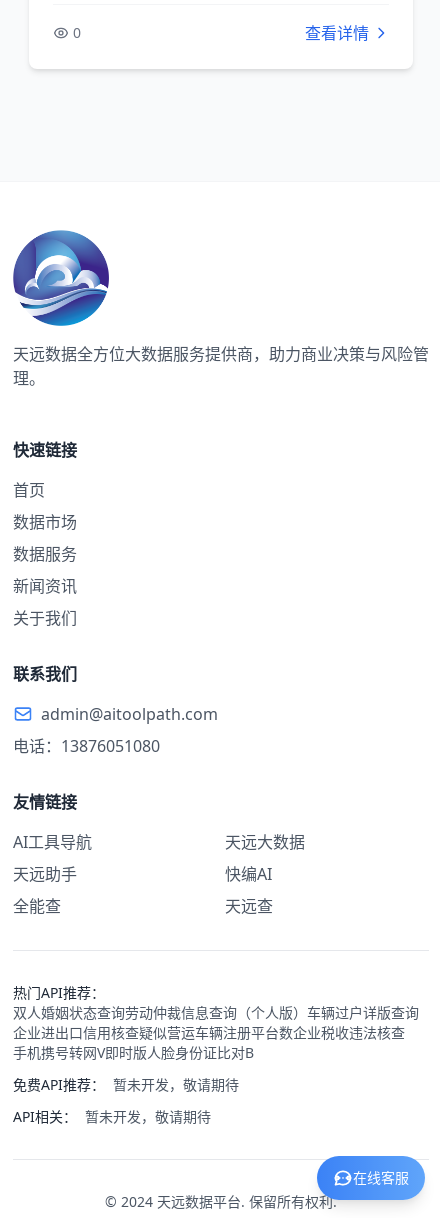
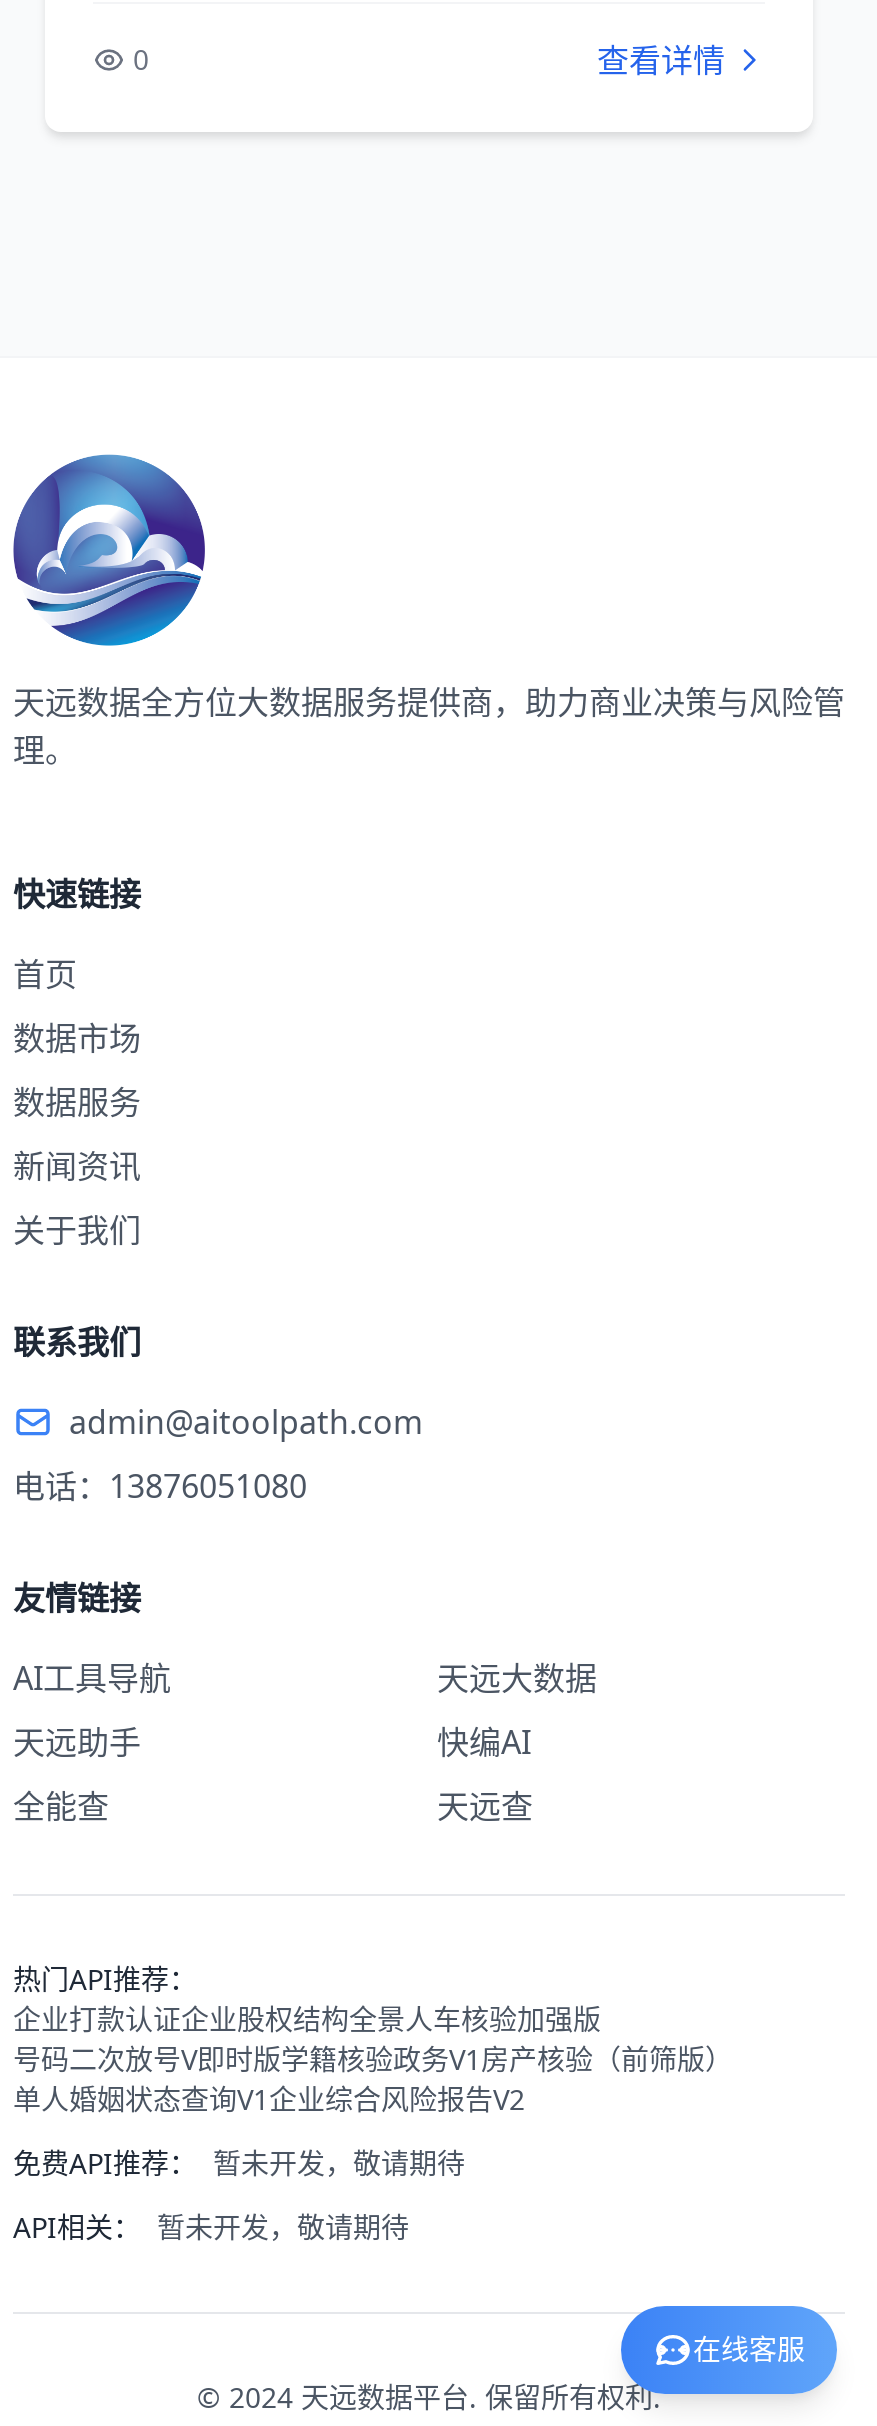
- 双人婚姻状态查询劳动仲裁信息查询（个人版）车辆过户详版查询
- 企业进出口信用核查疑似营运车辆注册平台数企业税收违法核查
- 手机携号转网V即时版人脸身份证比对B
+ 企业打款认证企业股权结构全景人车核验加强版
+ 号码二次放号V即时版学籍核验政务V1房产核验（前筛版）
+ 单人婚姻状态查询V1企业综合风险报告V2
